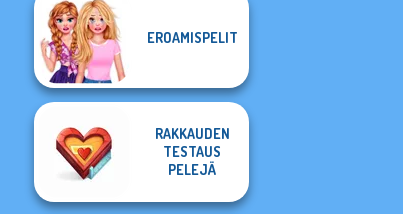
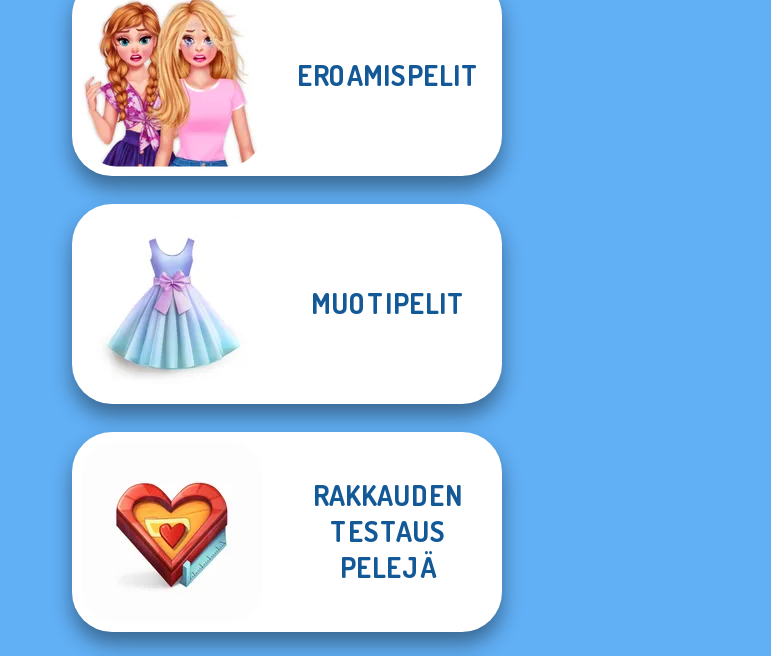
+ [image]
+ MUOTIPELIT
